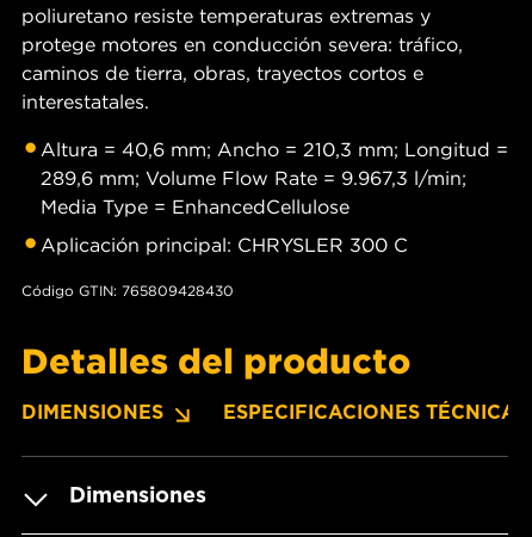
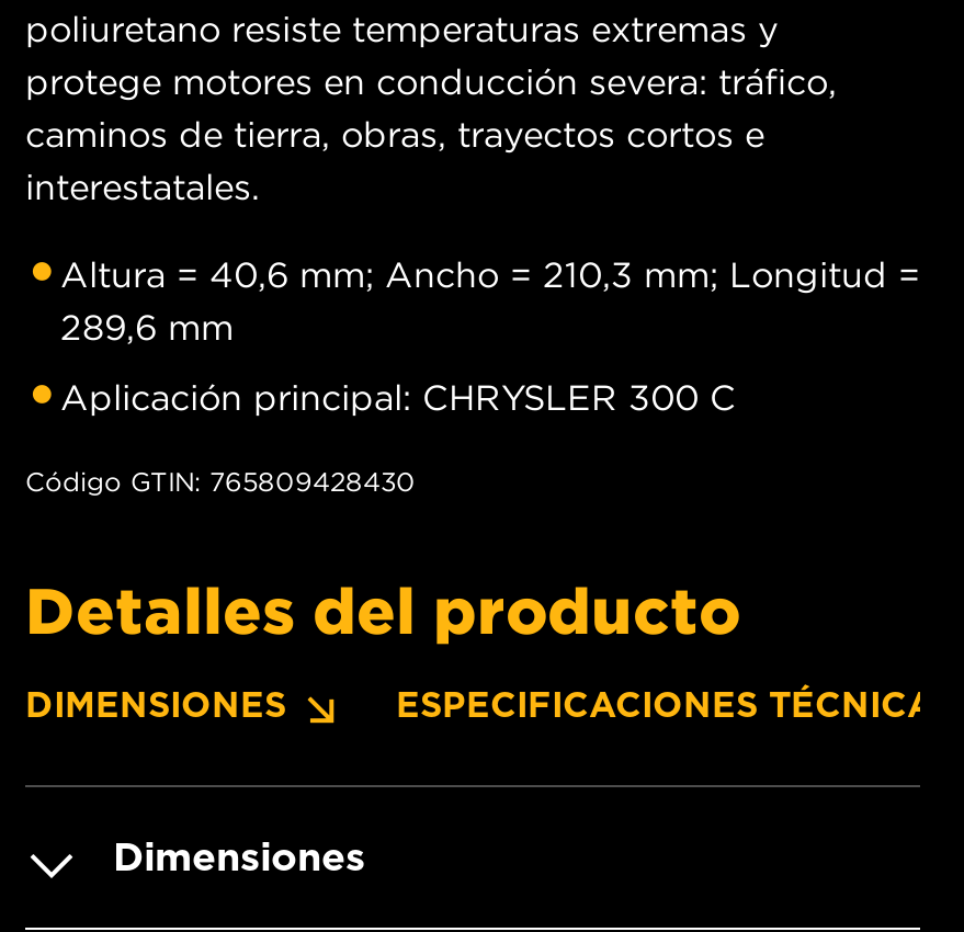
- 289,6 mm; Volume Flow Rate = 9.967,3 l/min;
- Media Type = EnhancedCellulose
+ 289,6 mm
